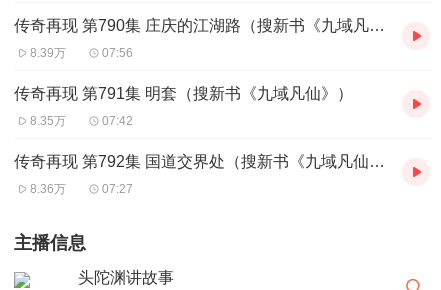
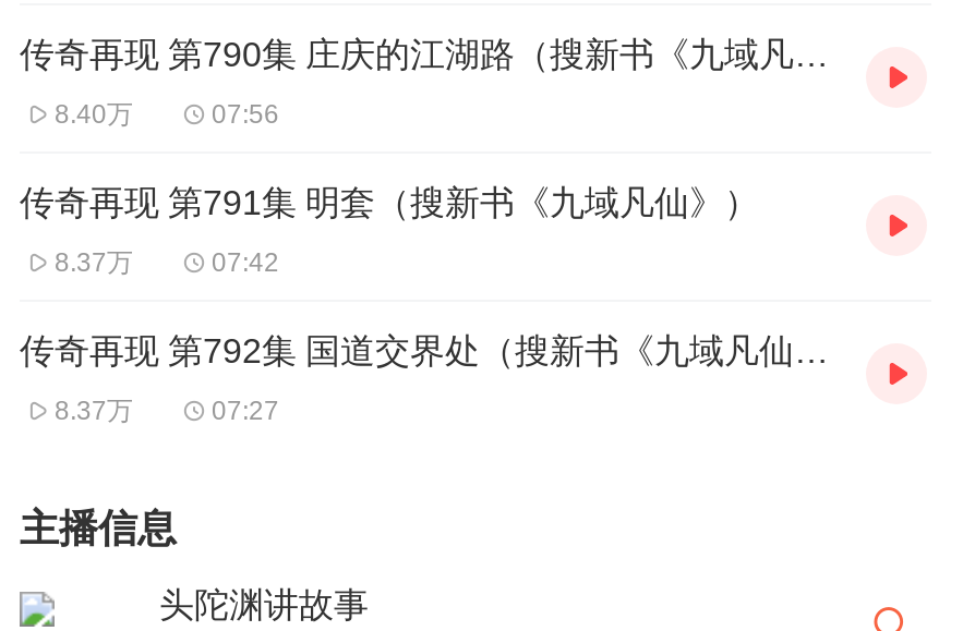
- 8.39万
+ 8.40万

- 8.35万
+ 8.37万

- 8.36万
+ 8.37万
